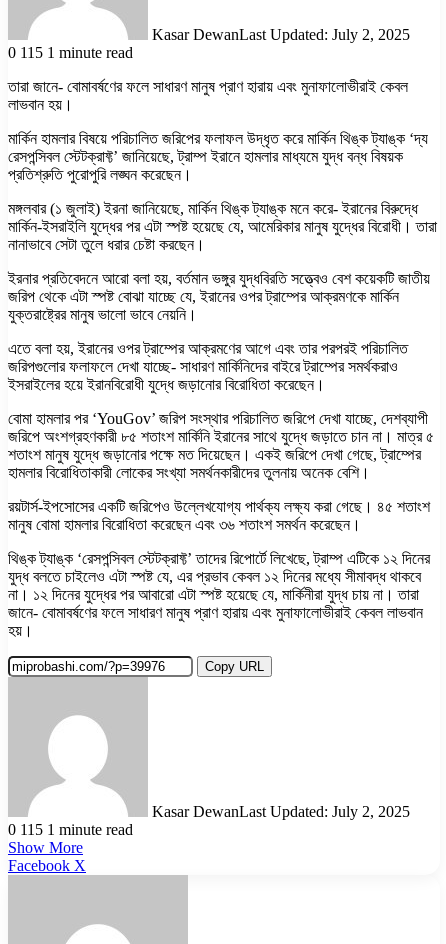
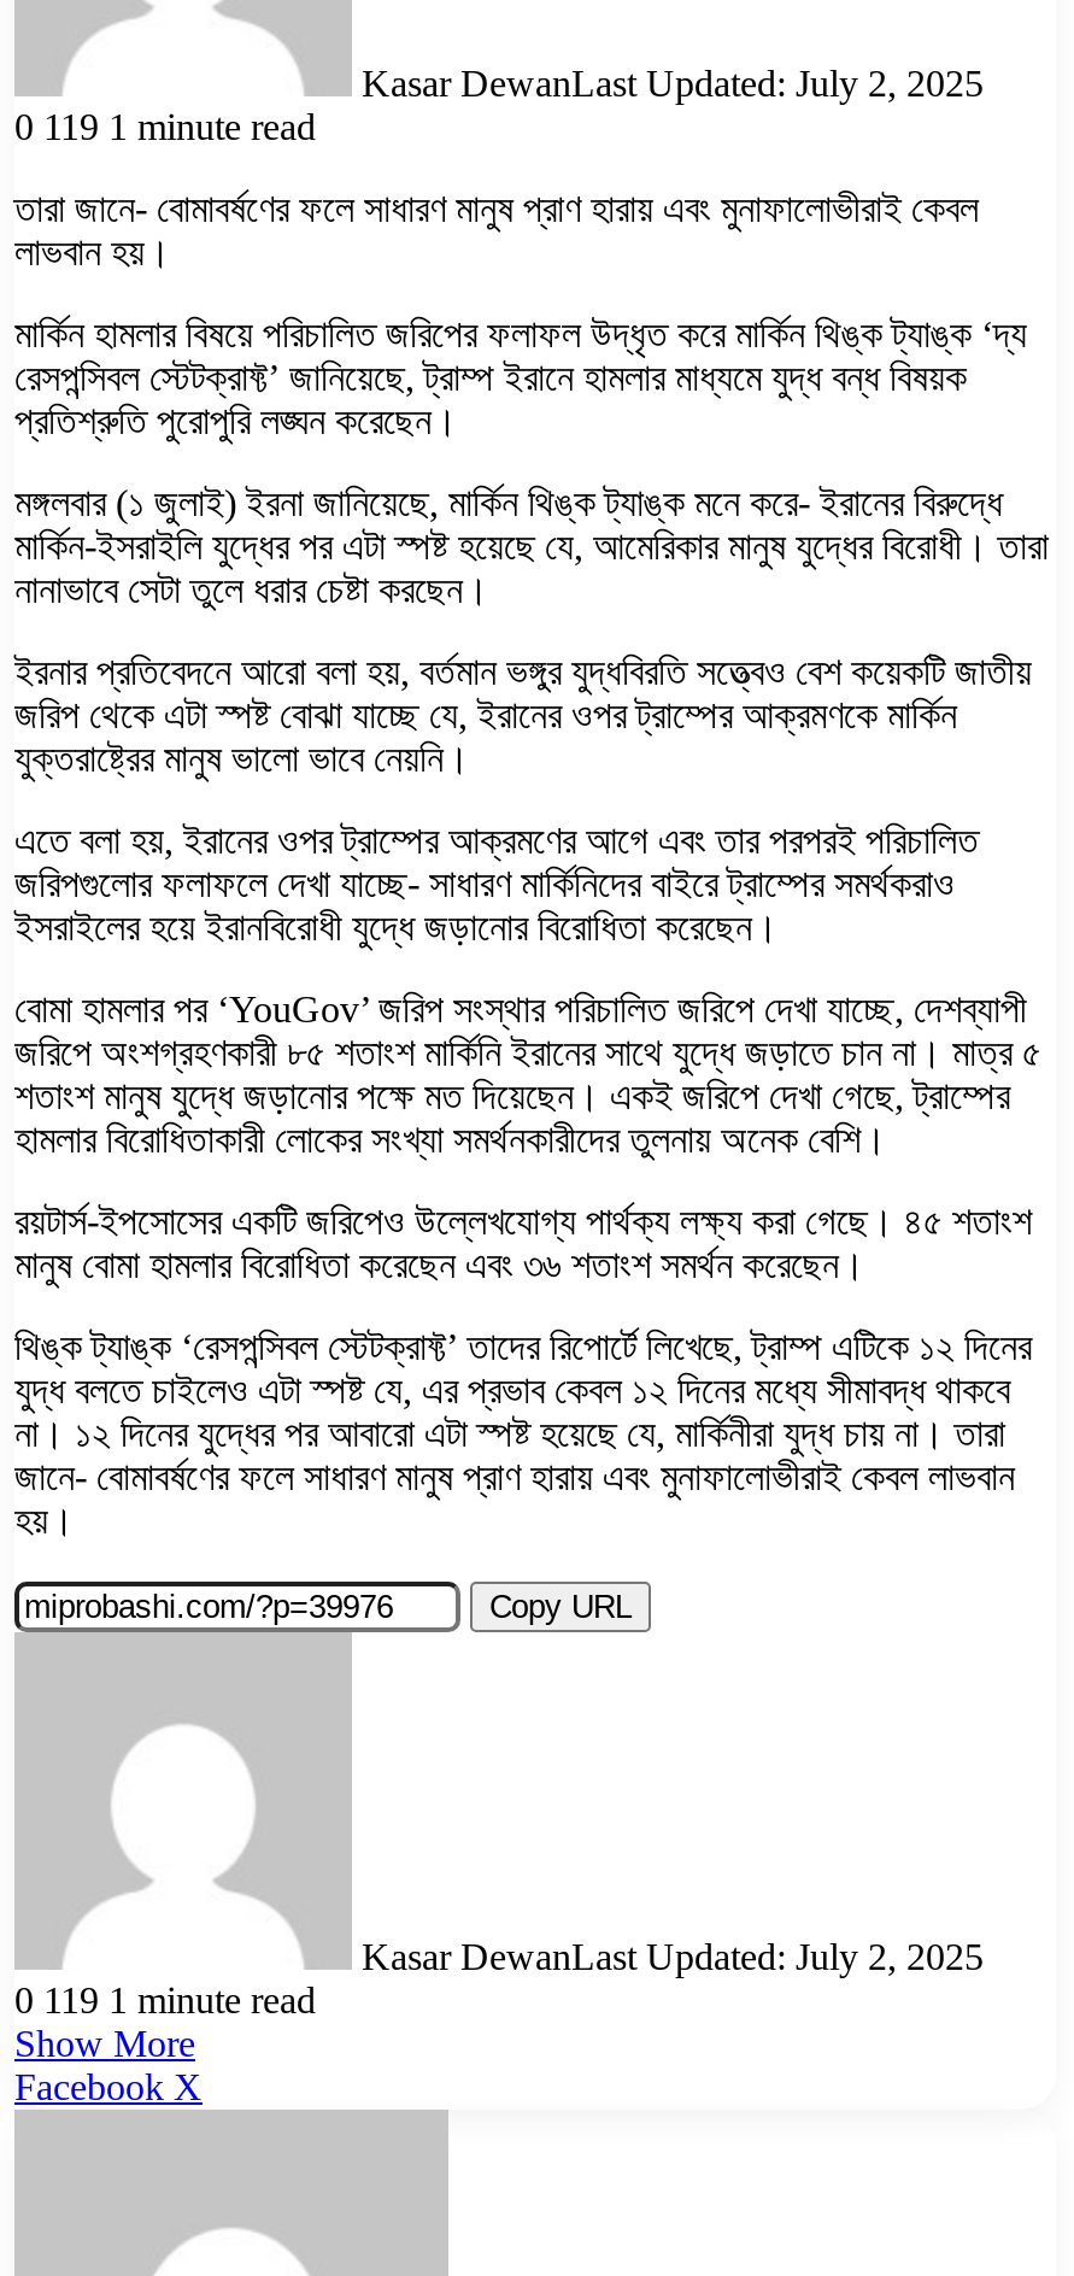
- 0 115 1 minute read
+ 0 119 1 minute read

- 0 115 1 minute read
+ 0 119 1 minute read
